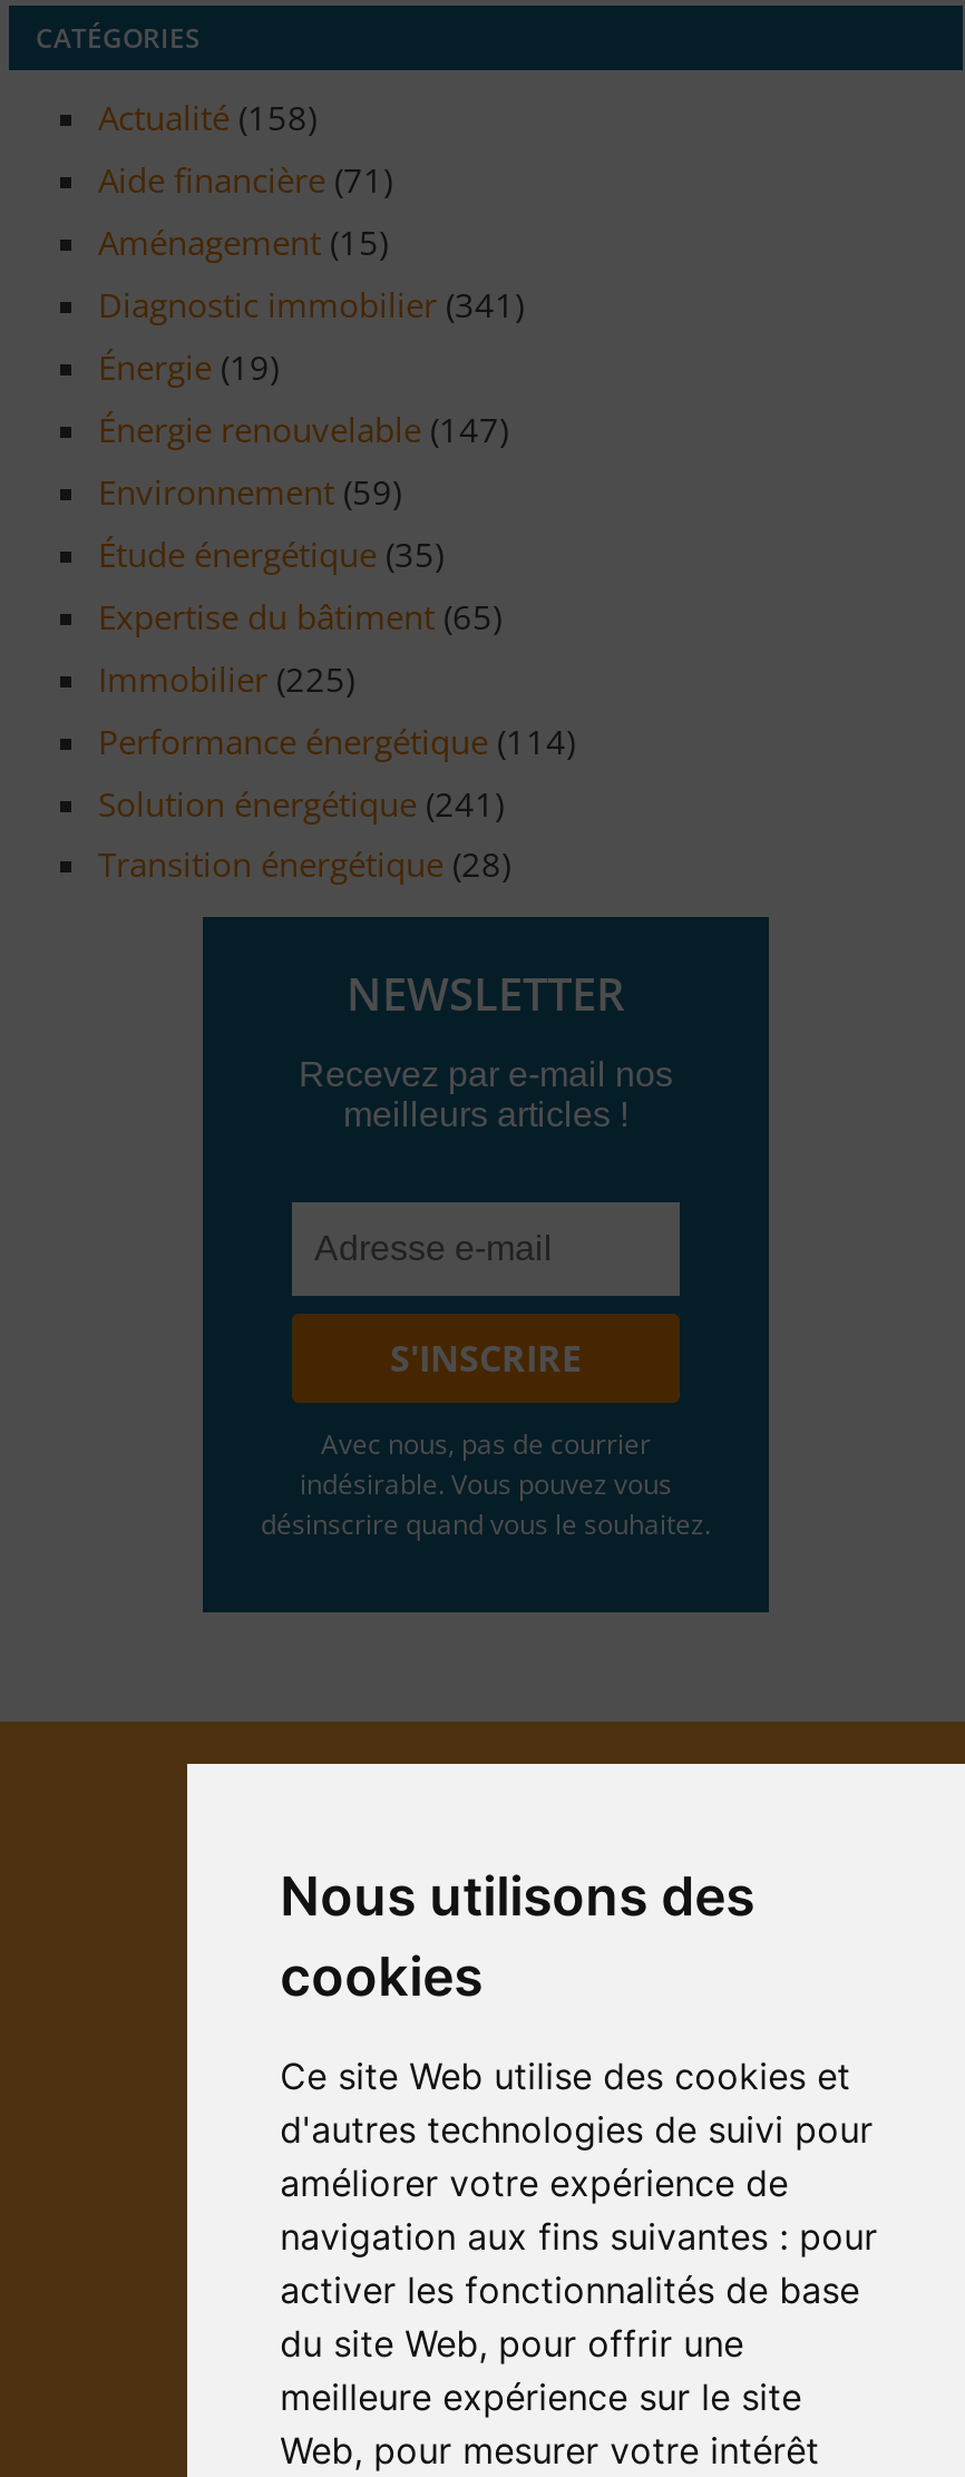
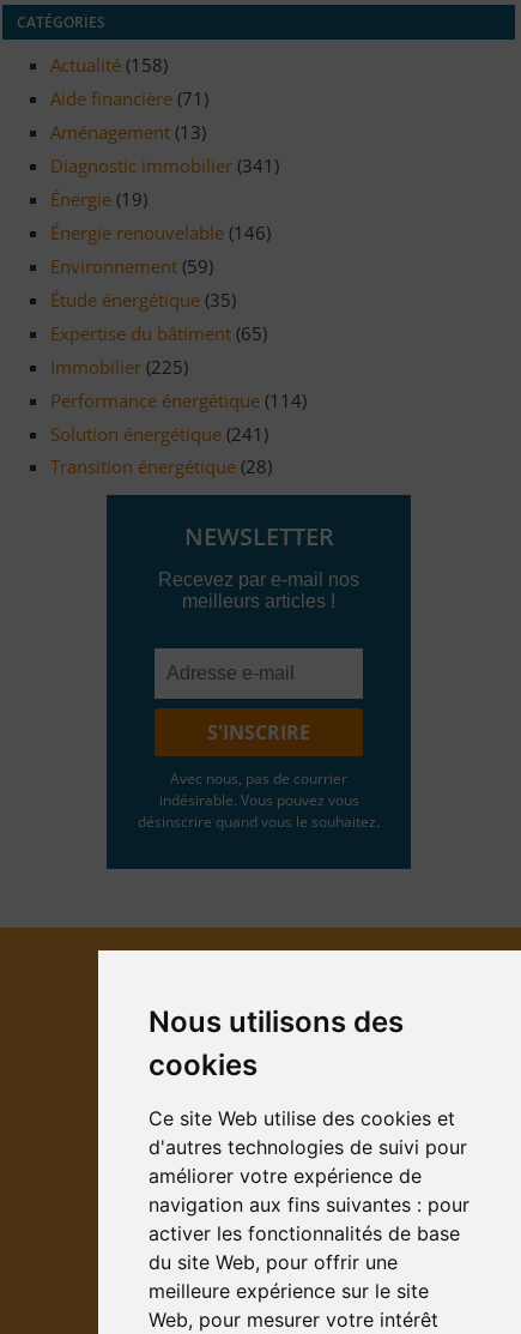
- Aménagement (15)
+ Aménagement (13)

- Énergie renouvelable (147)
+ Énergie renouvelable (146)
